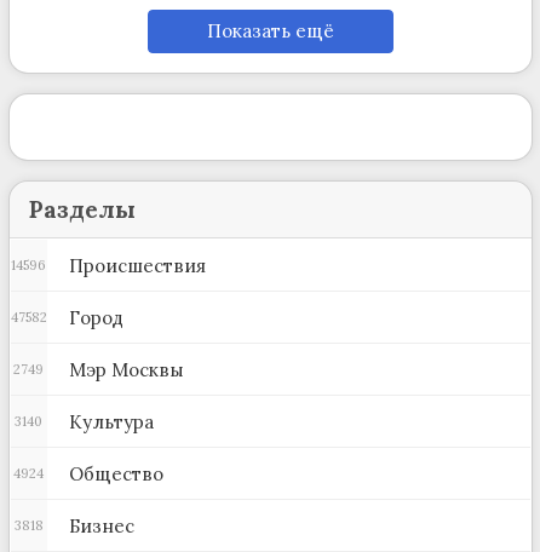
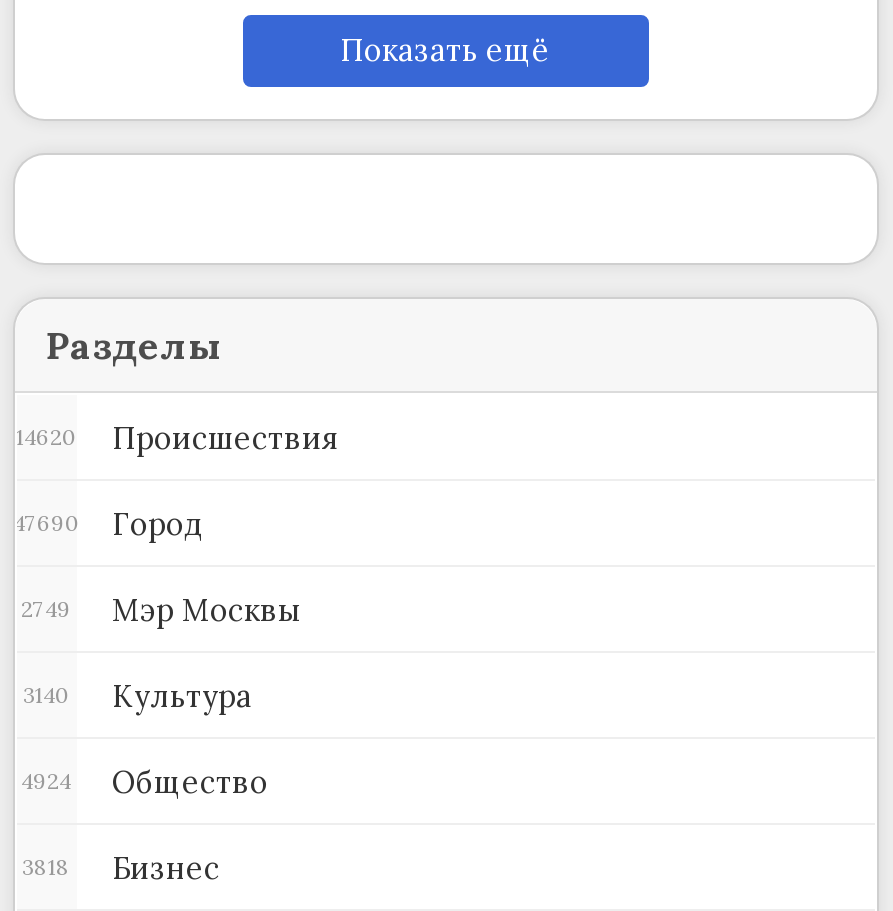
- 14596 Происшествия
+ 14620 Происшествия

- 47582 Город
+ 47690 Город
